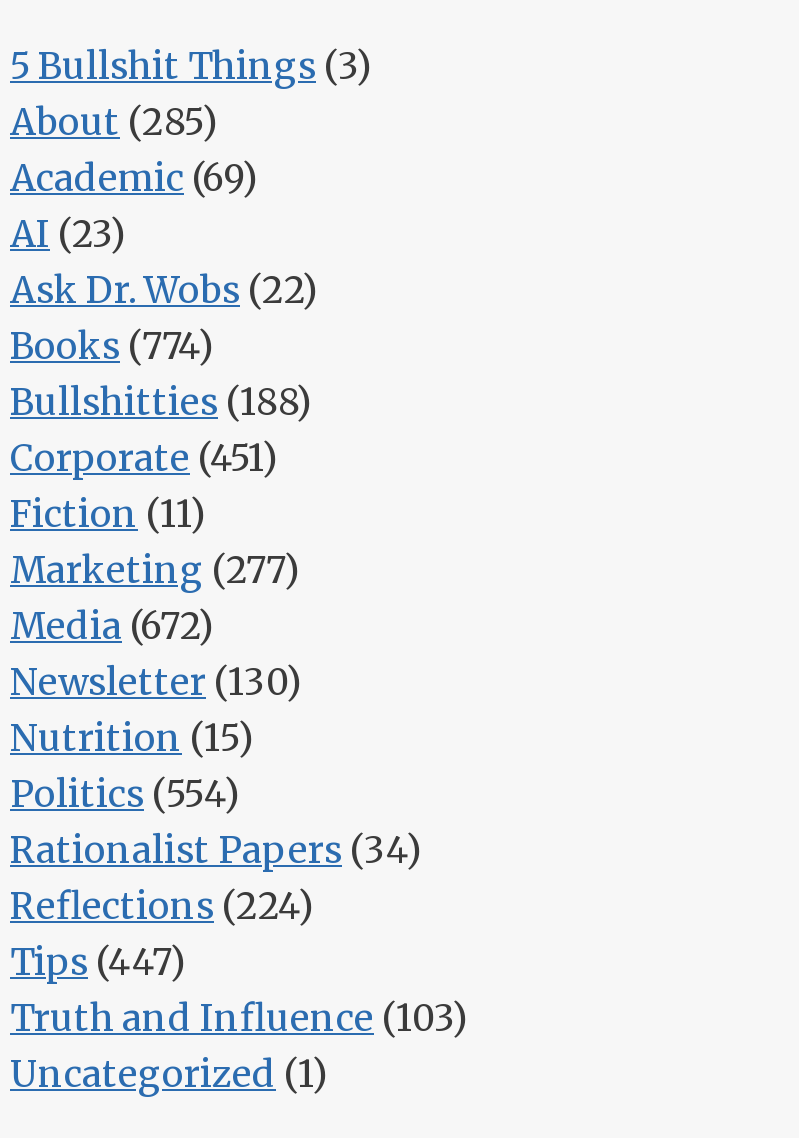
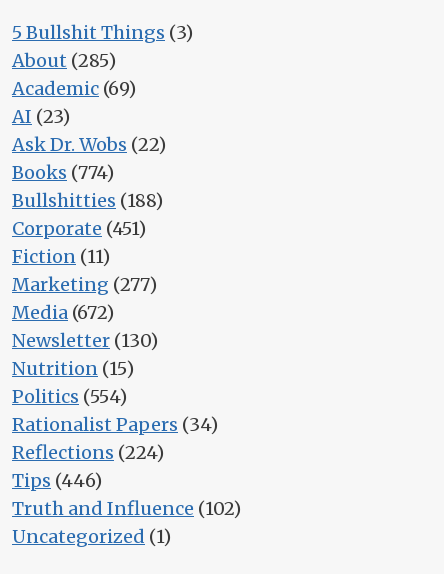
- Tips (447)
+ Tips (446)

- Truth and Influence (103)
+ Truth and Influence (102)
